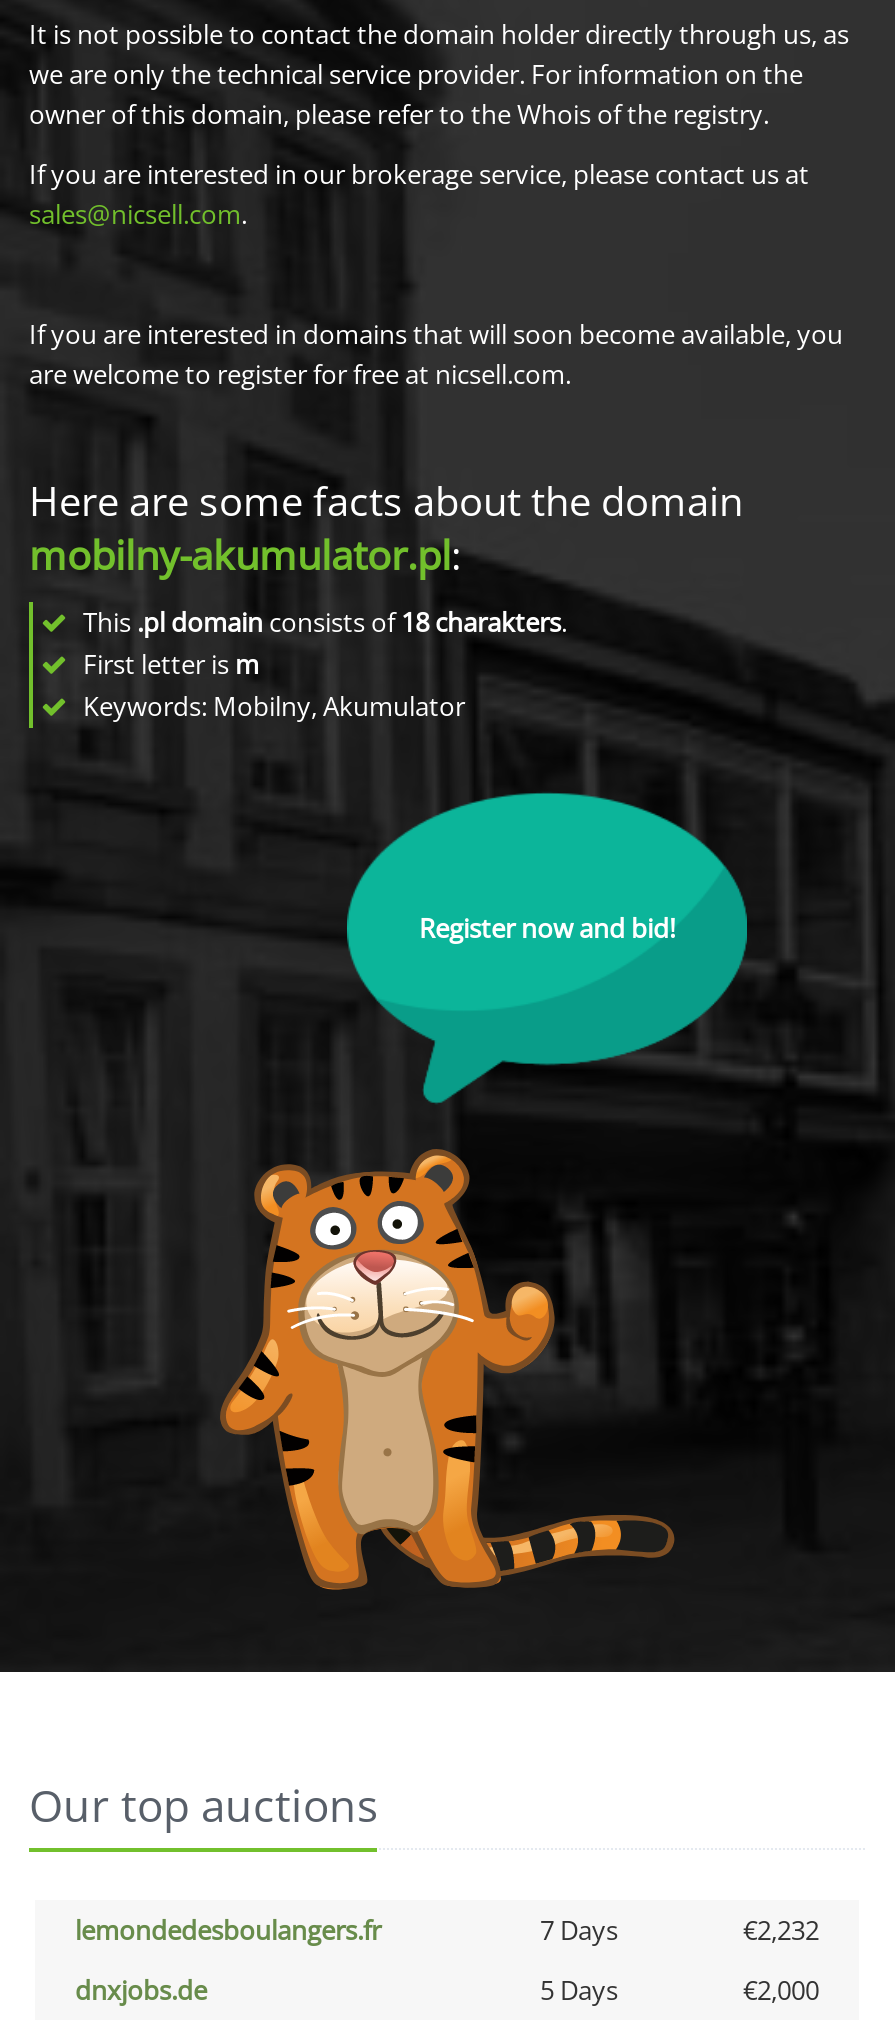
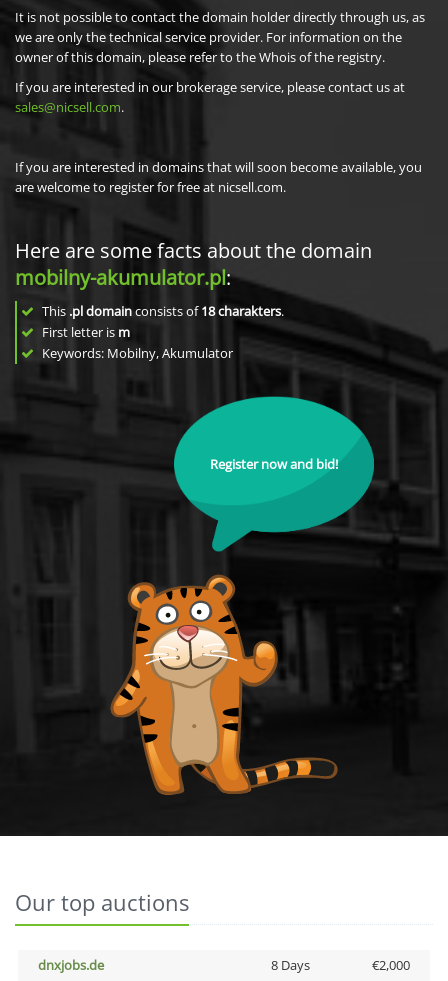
- lemondedesboulangers.fr
- 7 Days
- €2,232

- 5 Days
+ 8 Days
